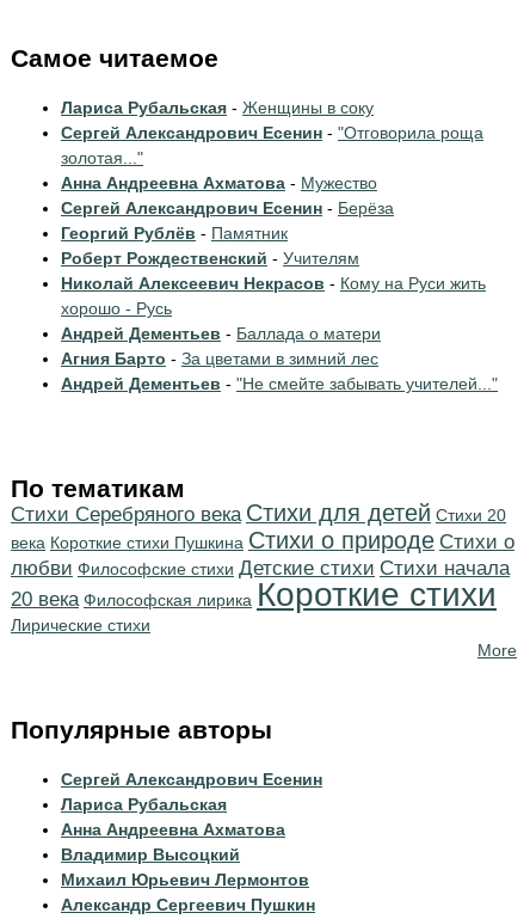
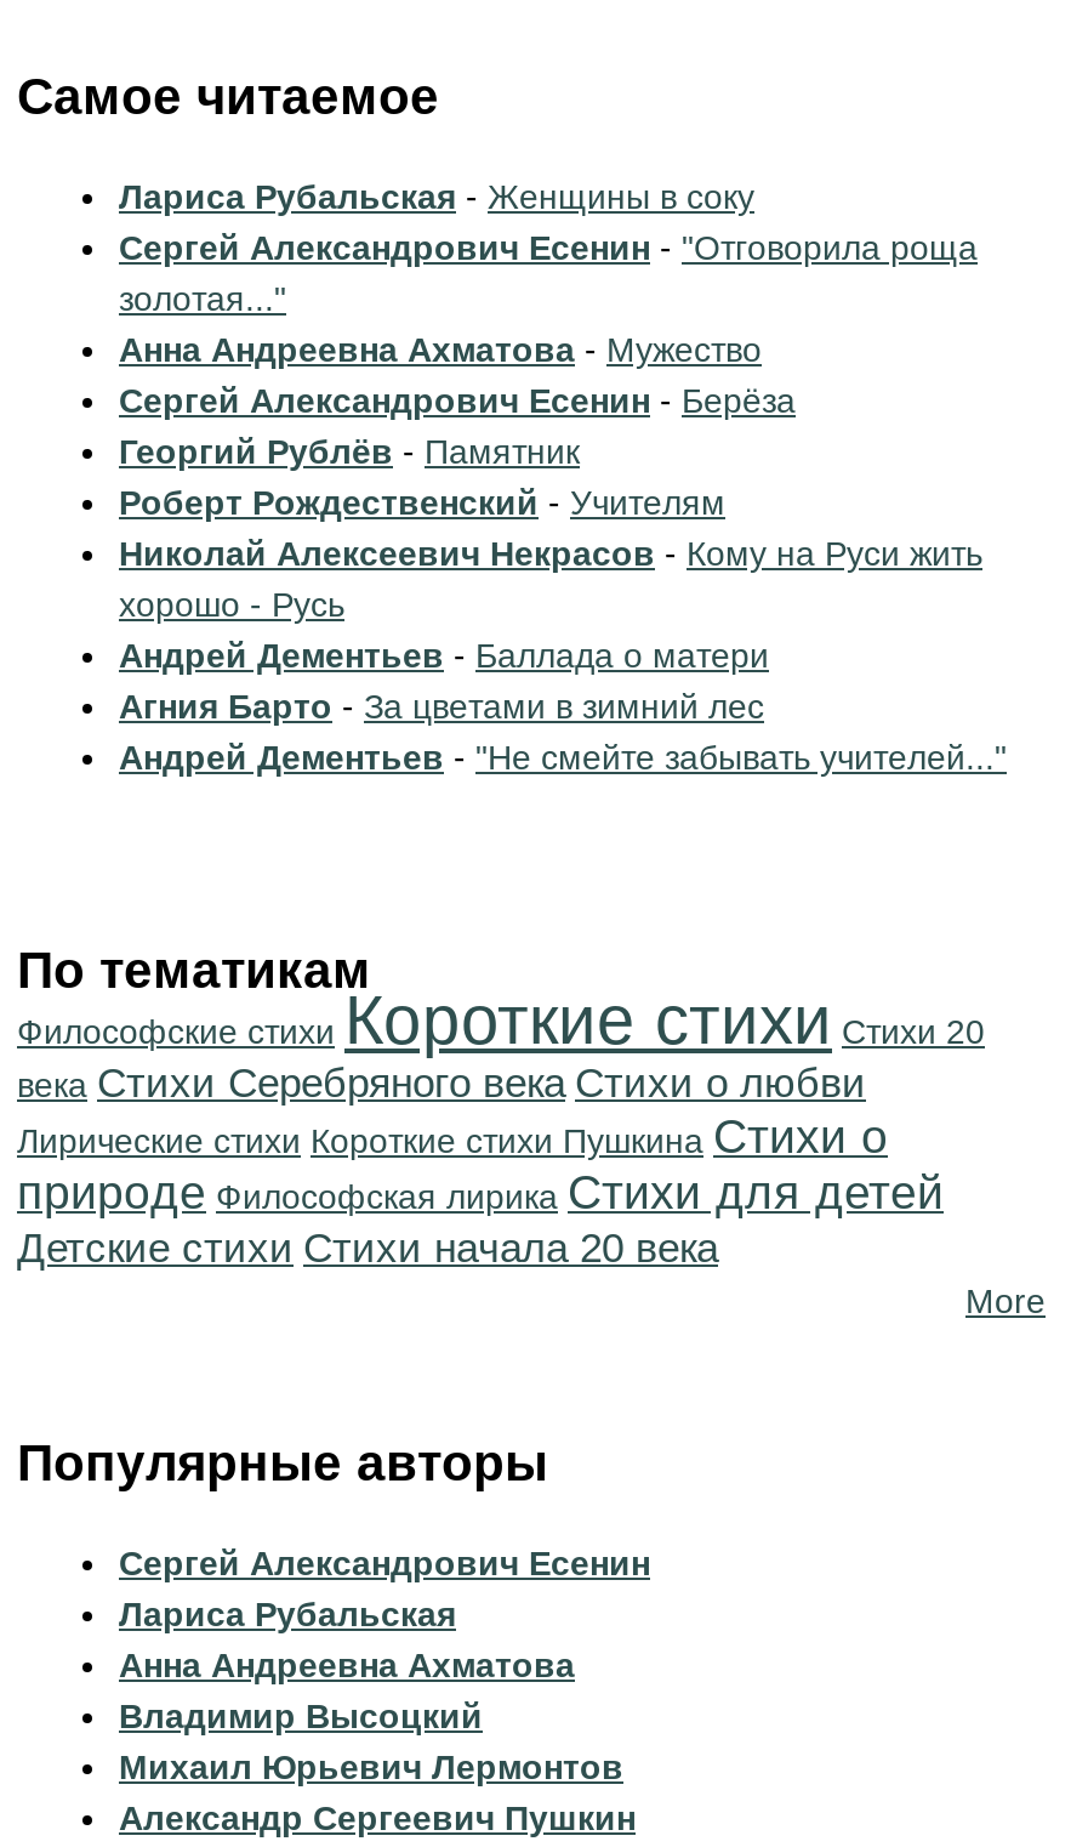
- Cтихи Серебряного века Стихи для детей Стихи 20
- века Короткие стихи Пушкина Стихи о природе Стихи о
- любви Философские стихи Детские стихи Cтихи начала
- 20 века Философская лирика Короткие стихи
- Лирические стихи
+ Философские стихи Короткие стихи Стихи 20
+ века Cтихи Серебряного века Стихи о любви
+ Лирические стихи Короткие стихи Пушкина Стихи о
+ природе Философская лирика Стихи для детей
+ Детские стихи Cтихи начала 20 века
